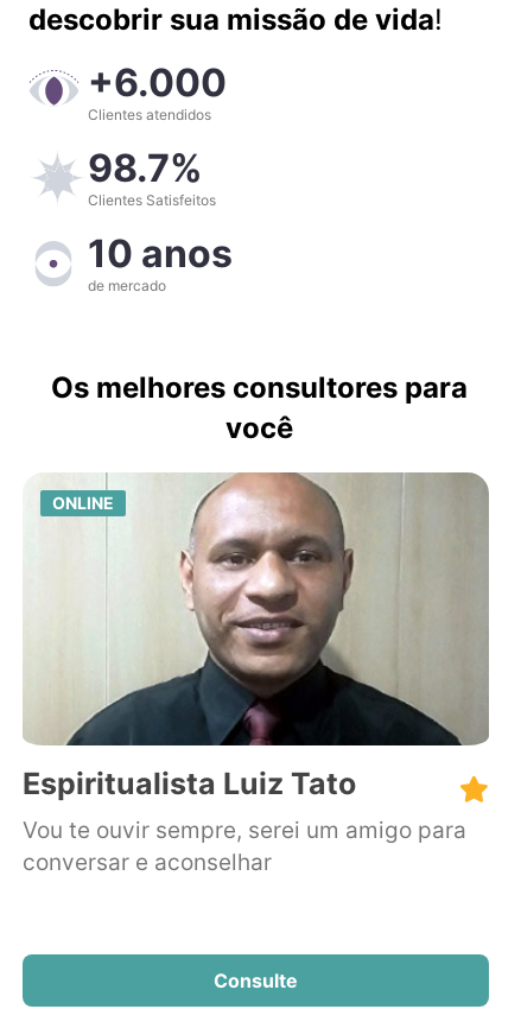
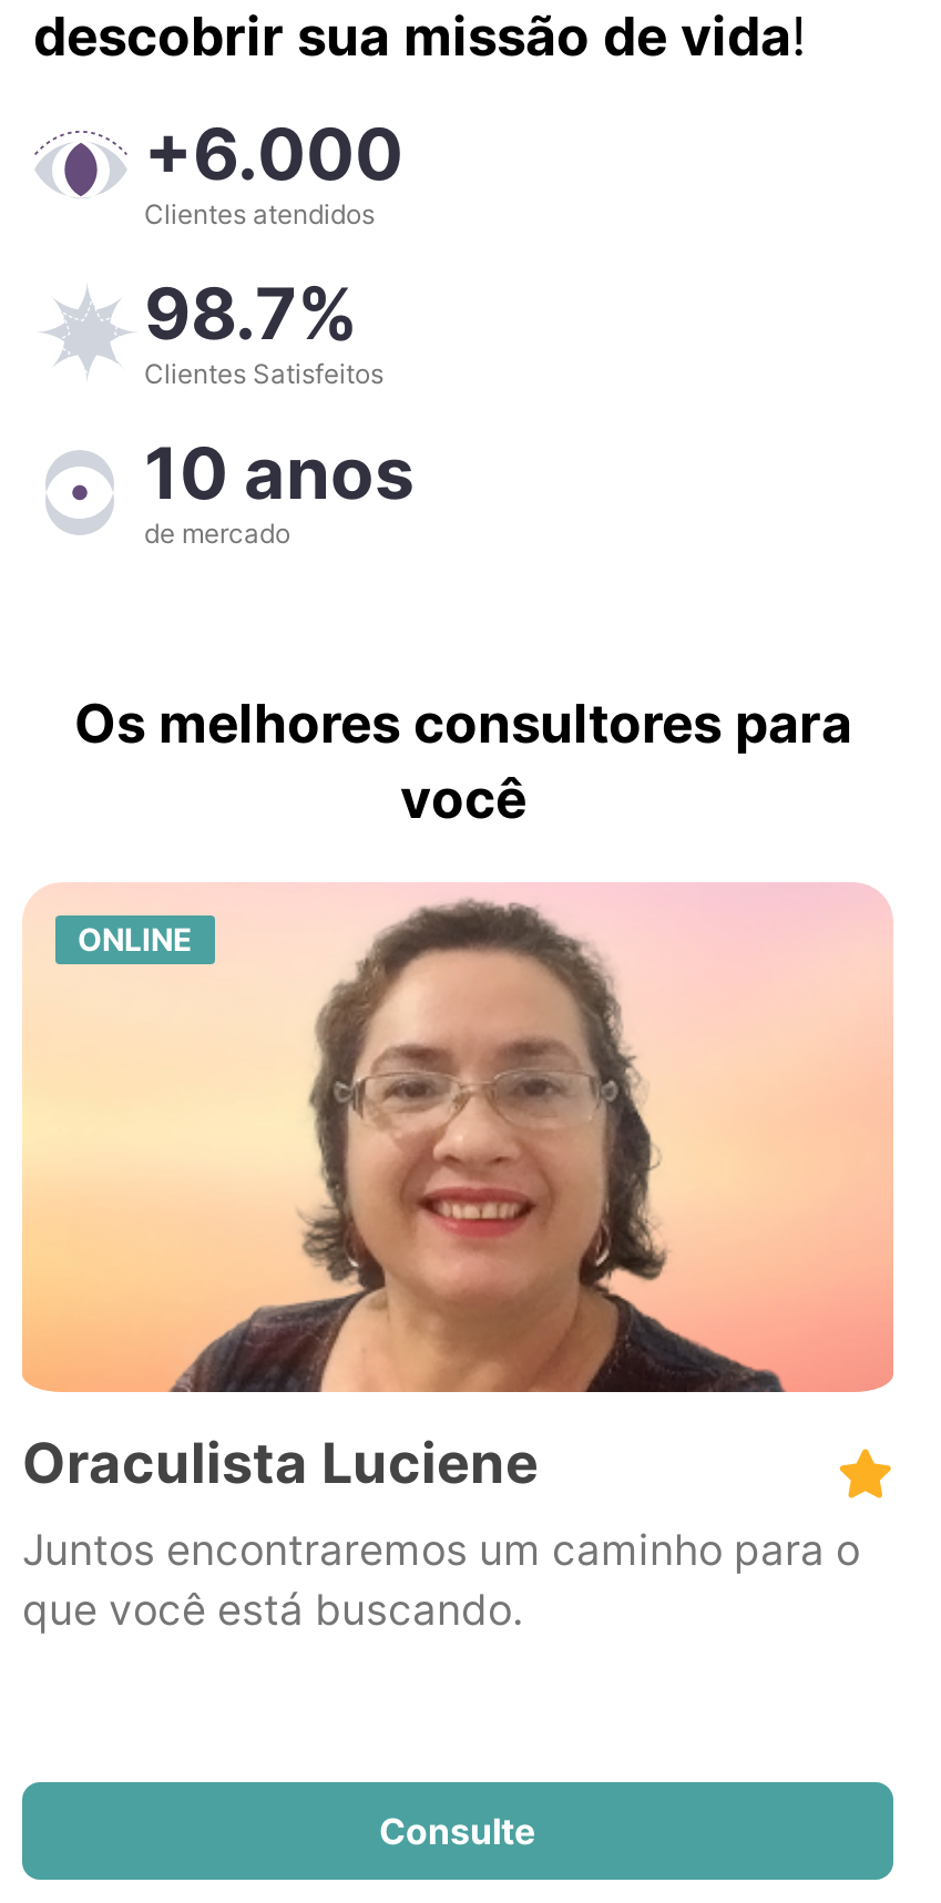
- [image]
- Espiritualista Luiz Tato
- Vou te ouvir sempre, serei um amigo para
- conversar e aconselhar
+ [image]
+ Oraculista Luciene
+ Juntos encontraremos um caminho para o
+ que você está buscando.
